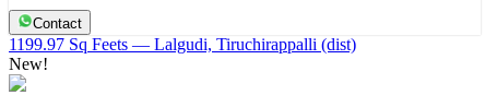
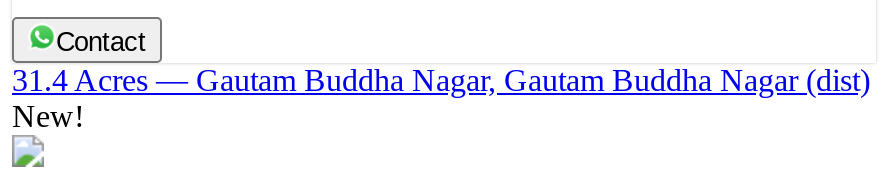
- 1199.97 Sq Feets— Lalgudi, Tiruchirappalli (dist)
+ 31.4 Acres— Gautam Buddha Nagar, Gautam Buddha Nagar (dist)
